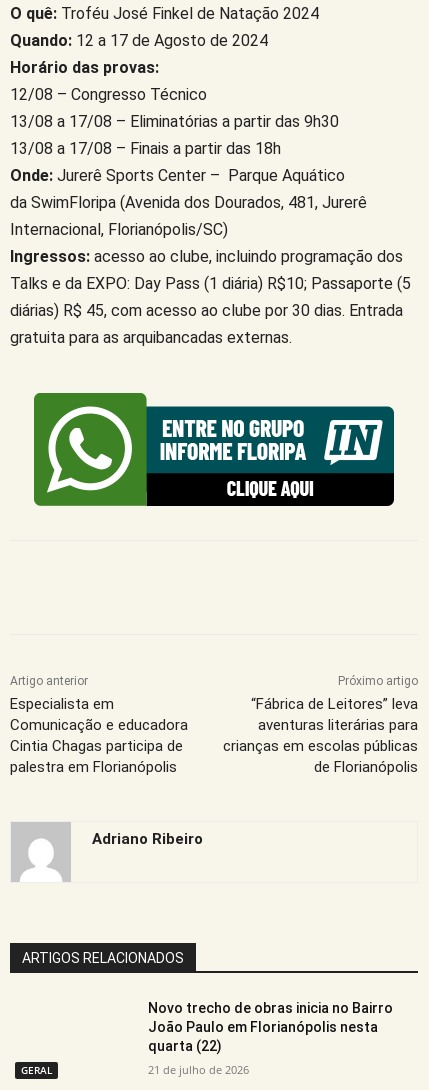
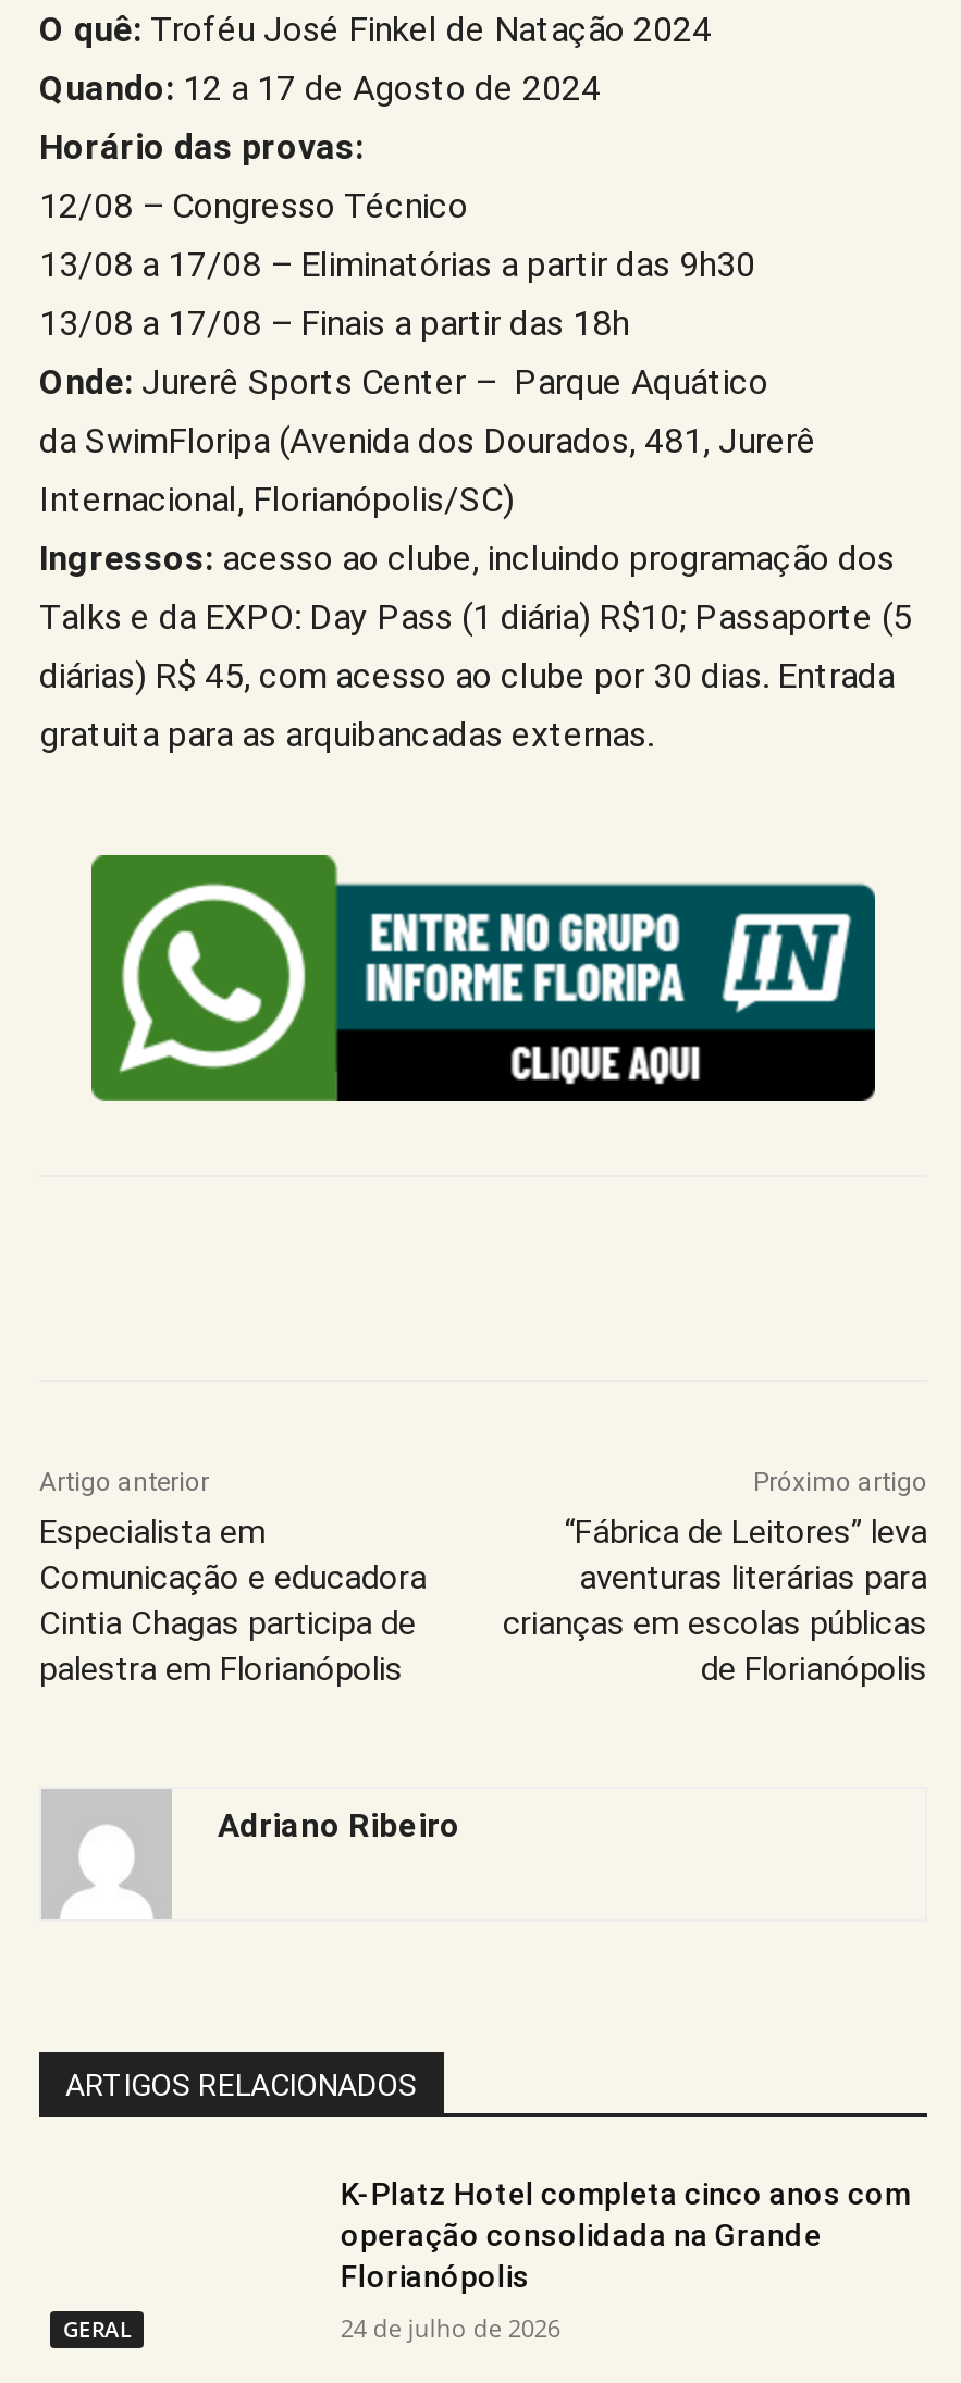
- Novo trecho de obras inicia no Bairro
- João Paulo em Florianópolis nesta
- quarta (22)
+ K-Platz Hotel completa cinco anos com
+ operação consolidada na Grande
+ Florianópolis

- 21 de julho de 2026
+ 24 de julho de 2026
